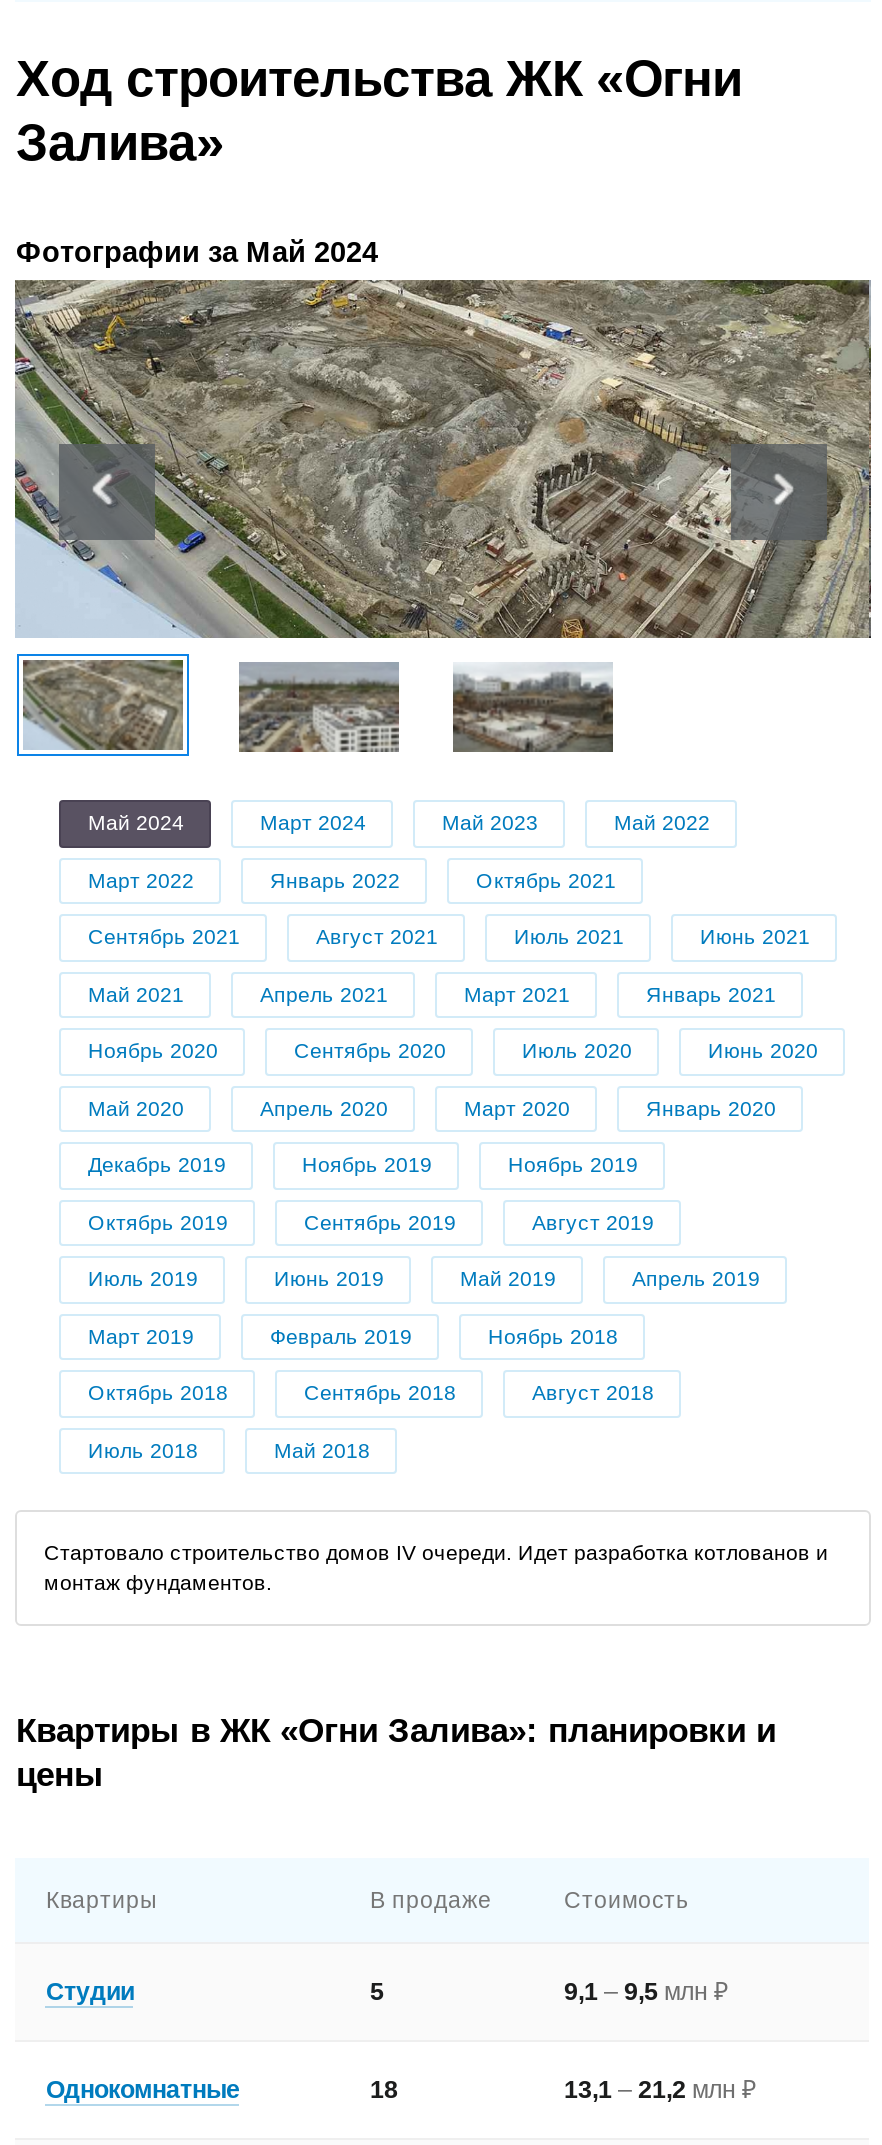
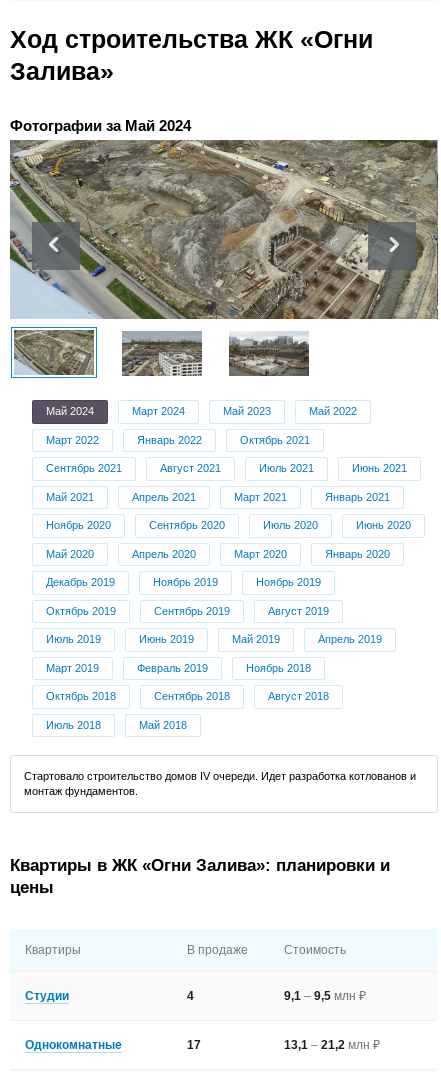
- 5
+ 4

- 18
+ 17
